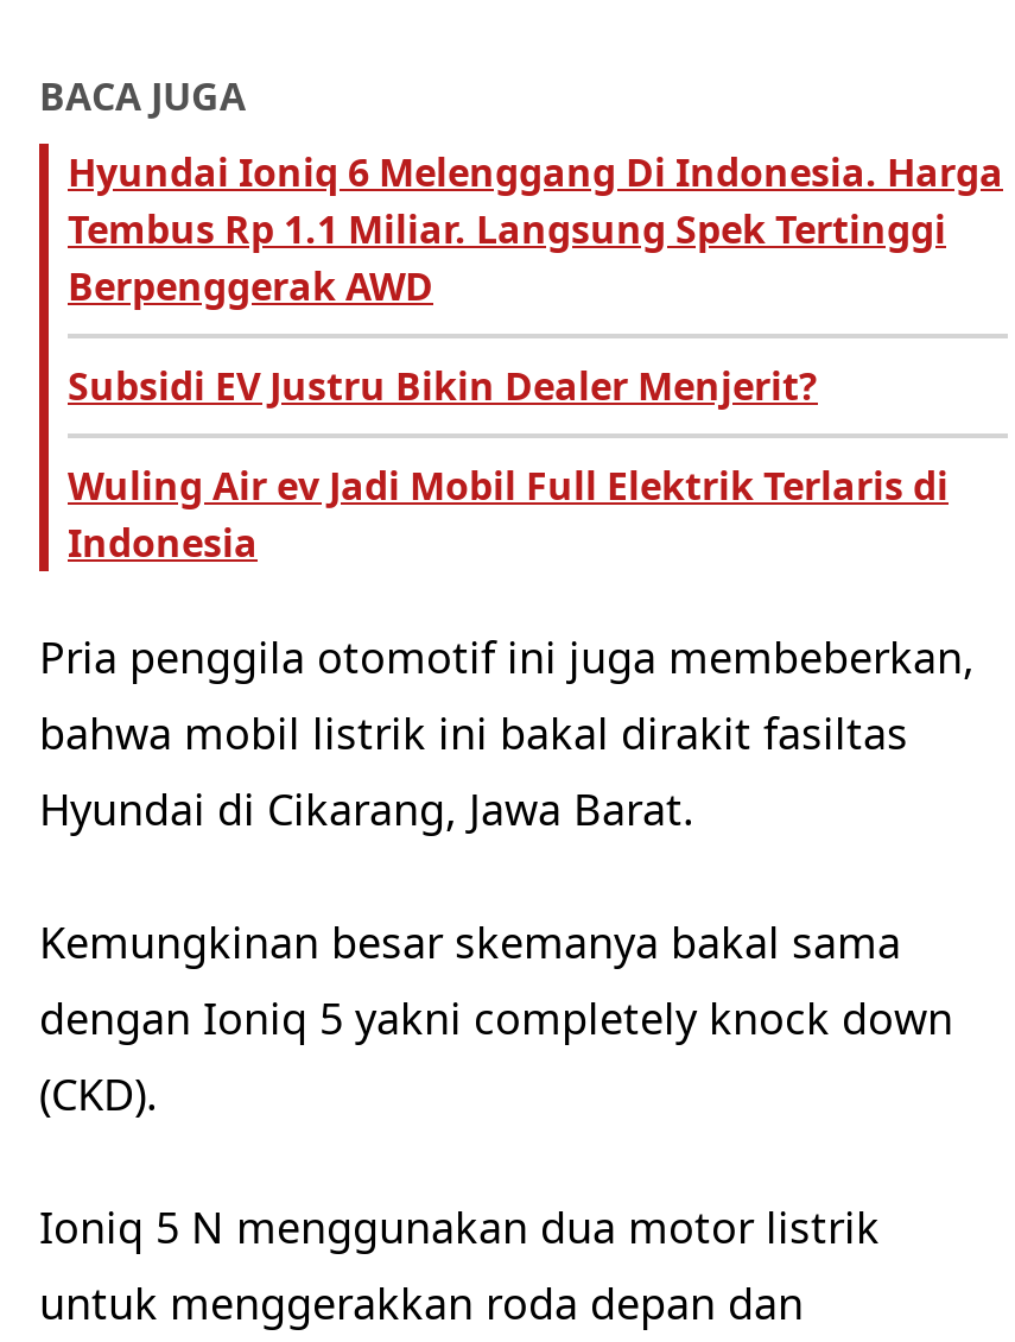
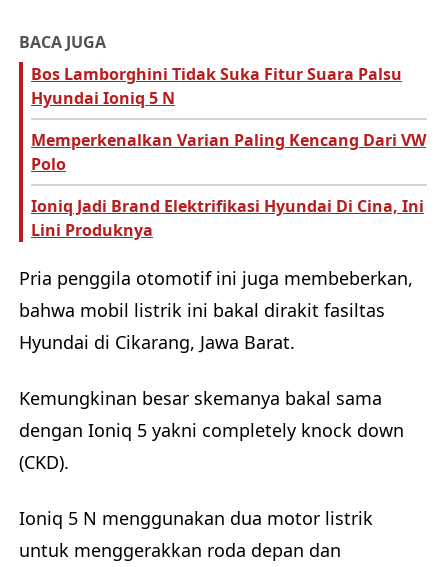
- Hyundai Ioniq 6 Melenggang Di Indonesia. Harga
- Tembus Rp 1.1 Miliar. Langsung Spek Tertinggi
- Berpenggerak AWD
+ Bos Lamborghini Tidak Suka Fitur Suara Palsu
+ Hyundai Ioniq 5 N

- Subsidi EV Justru Bikin Dealer Menjerit?
+ Memperkenalkan Varian Paling Kencang Dari VW
+ Polo

- Wuling Air ev Jadi Mobil Full Elektrik Terlaris di
- Indonesia
+ Ioniq Jadi Brand Elektrifikasi Hyundai Di Cina, Ini
+ Lini Produknya
